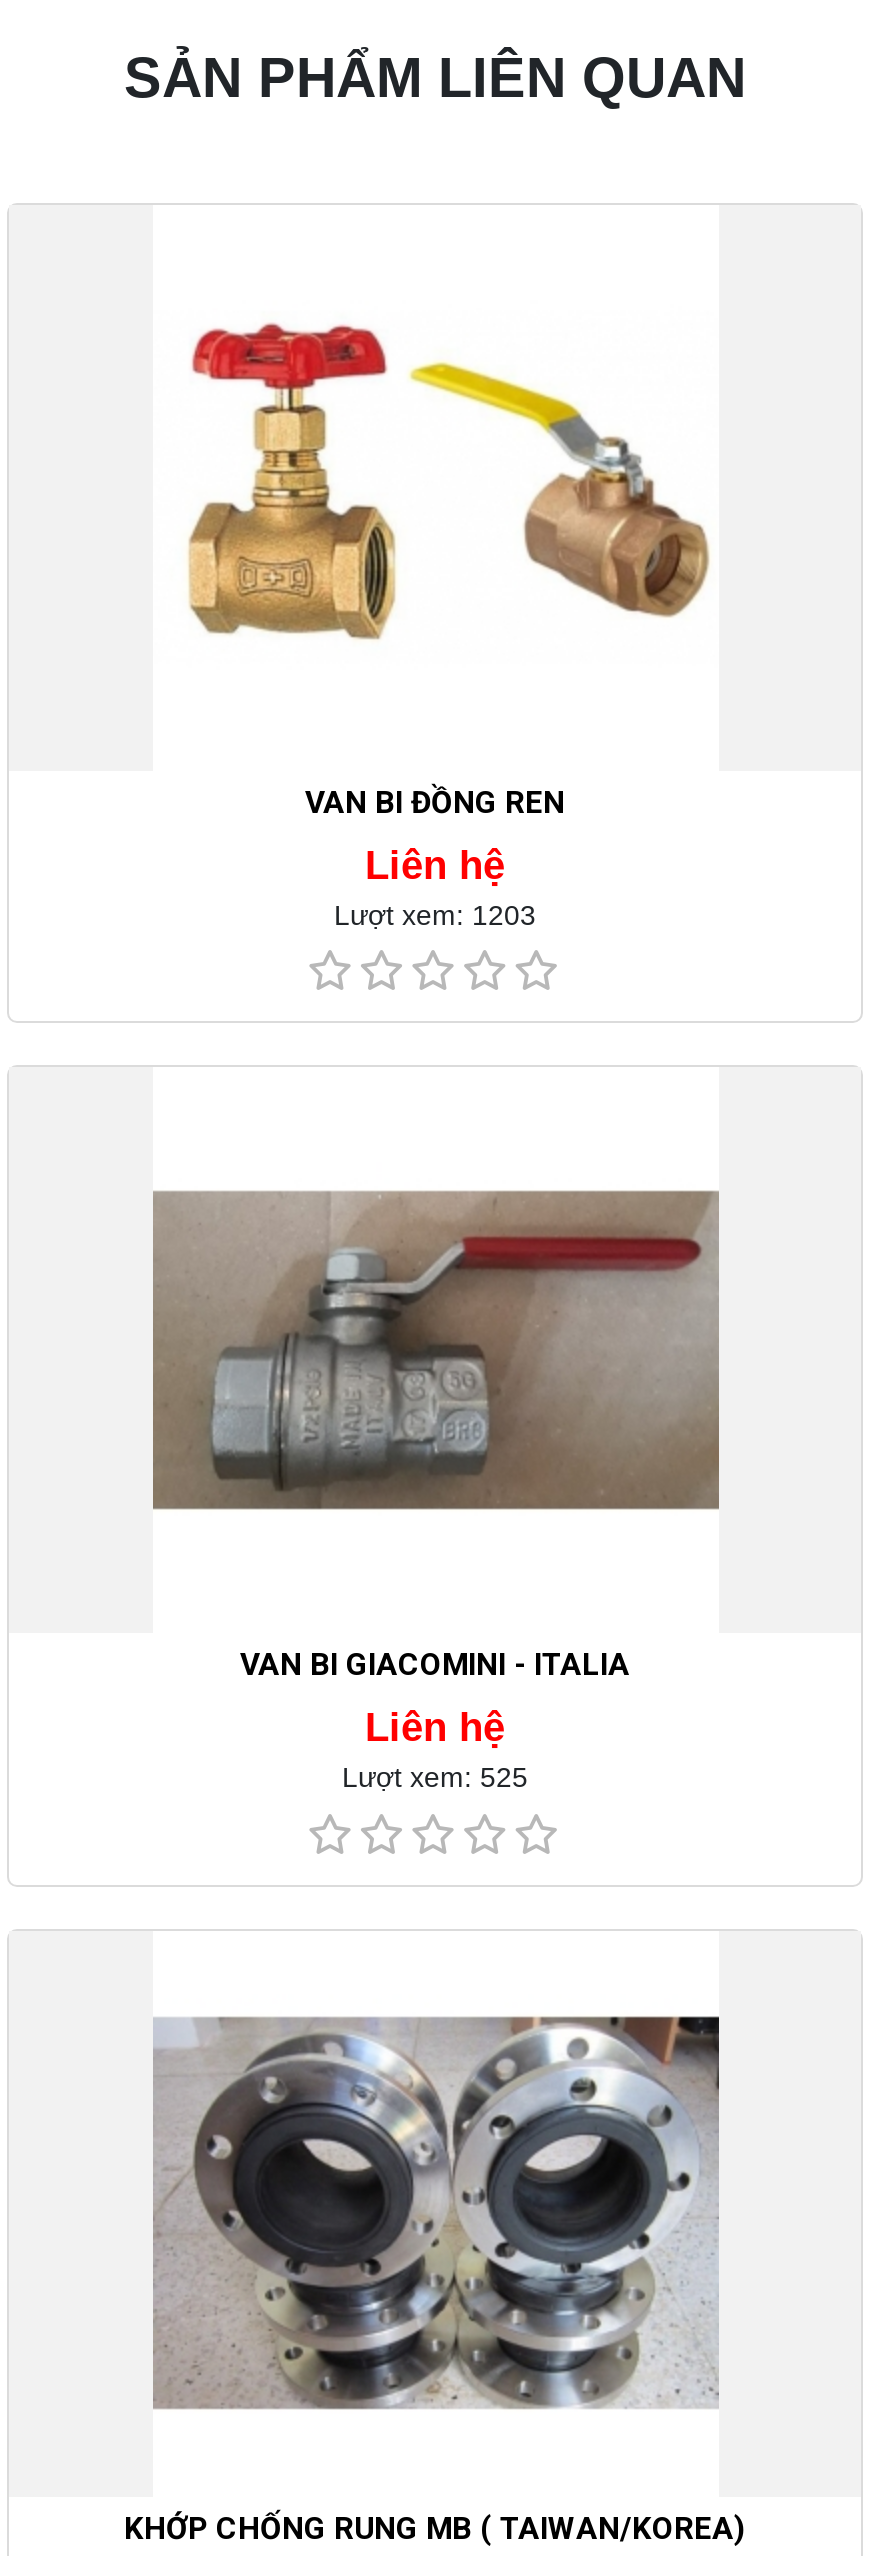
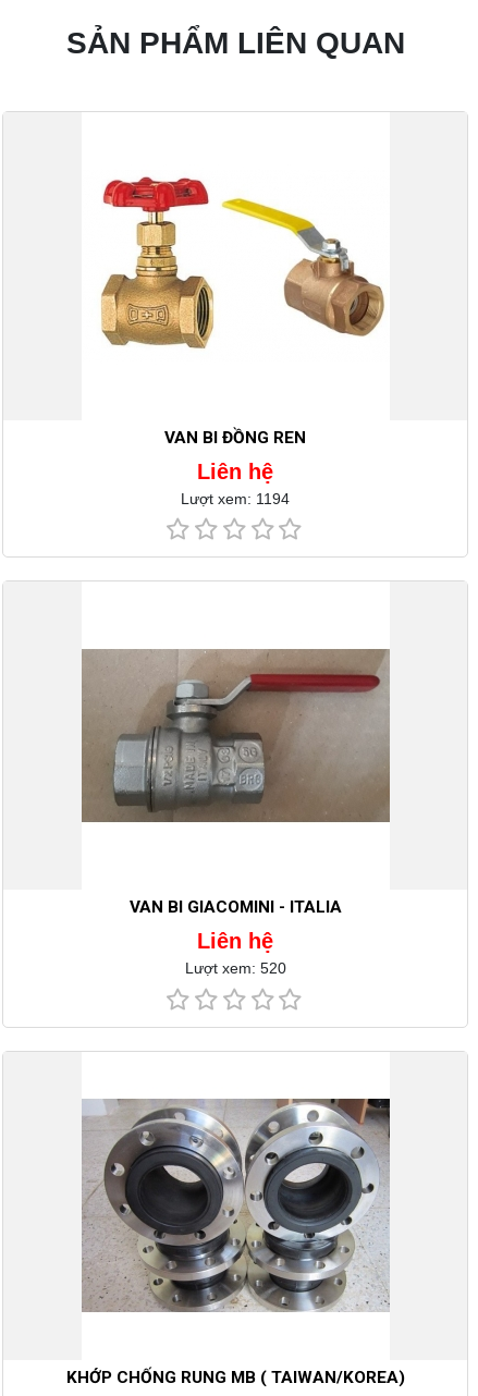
- Lượt xem: 1203
+ Lượt xem: 1194

- Lượt xem: 525
+ Lượt xem: 520
